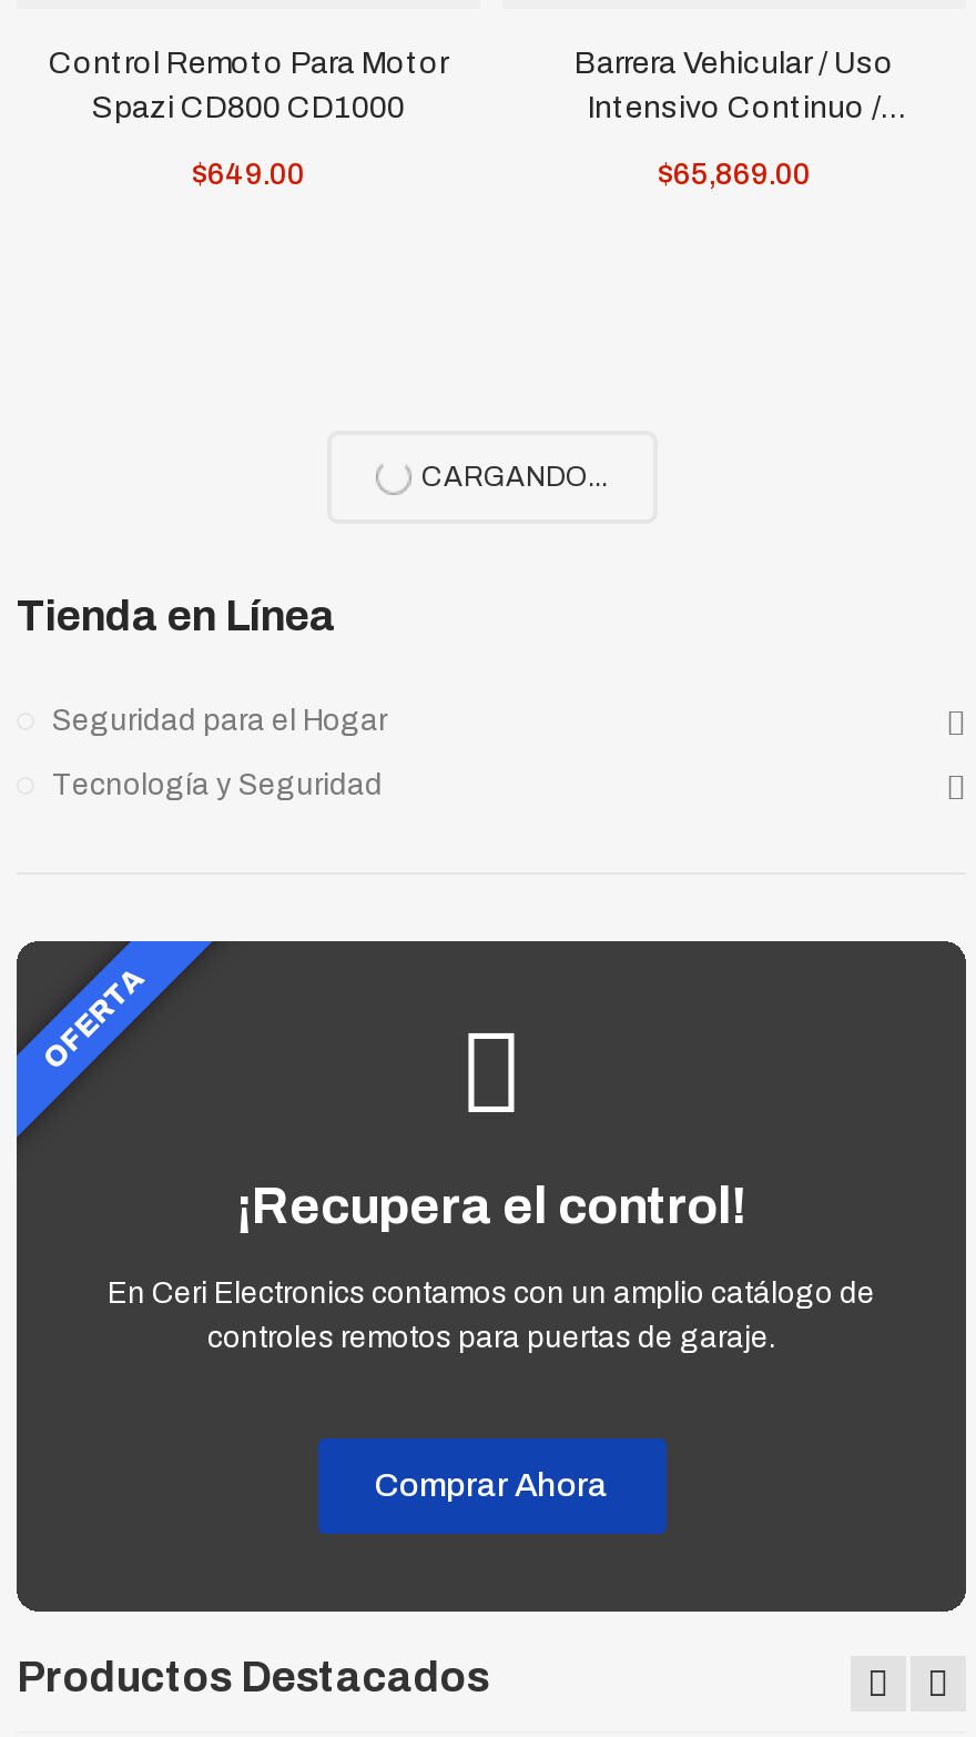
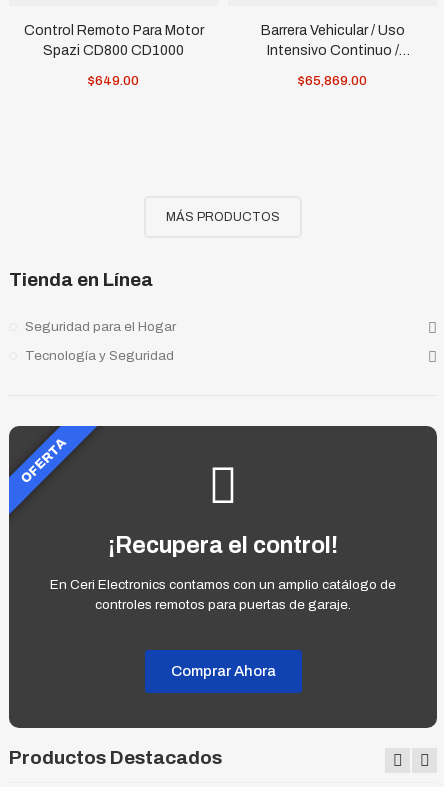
- CARGANDO...
+ MÁS PRODUCTOS
